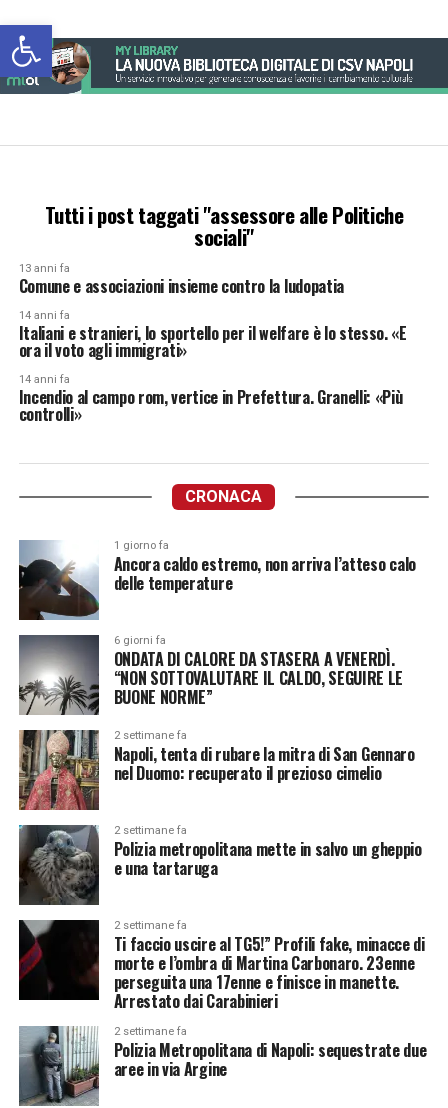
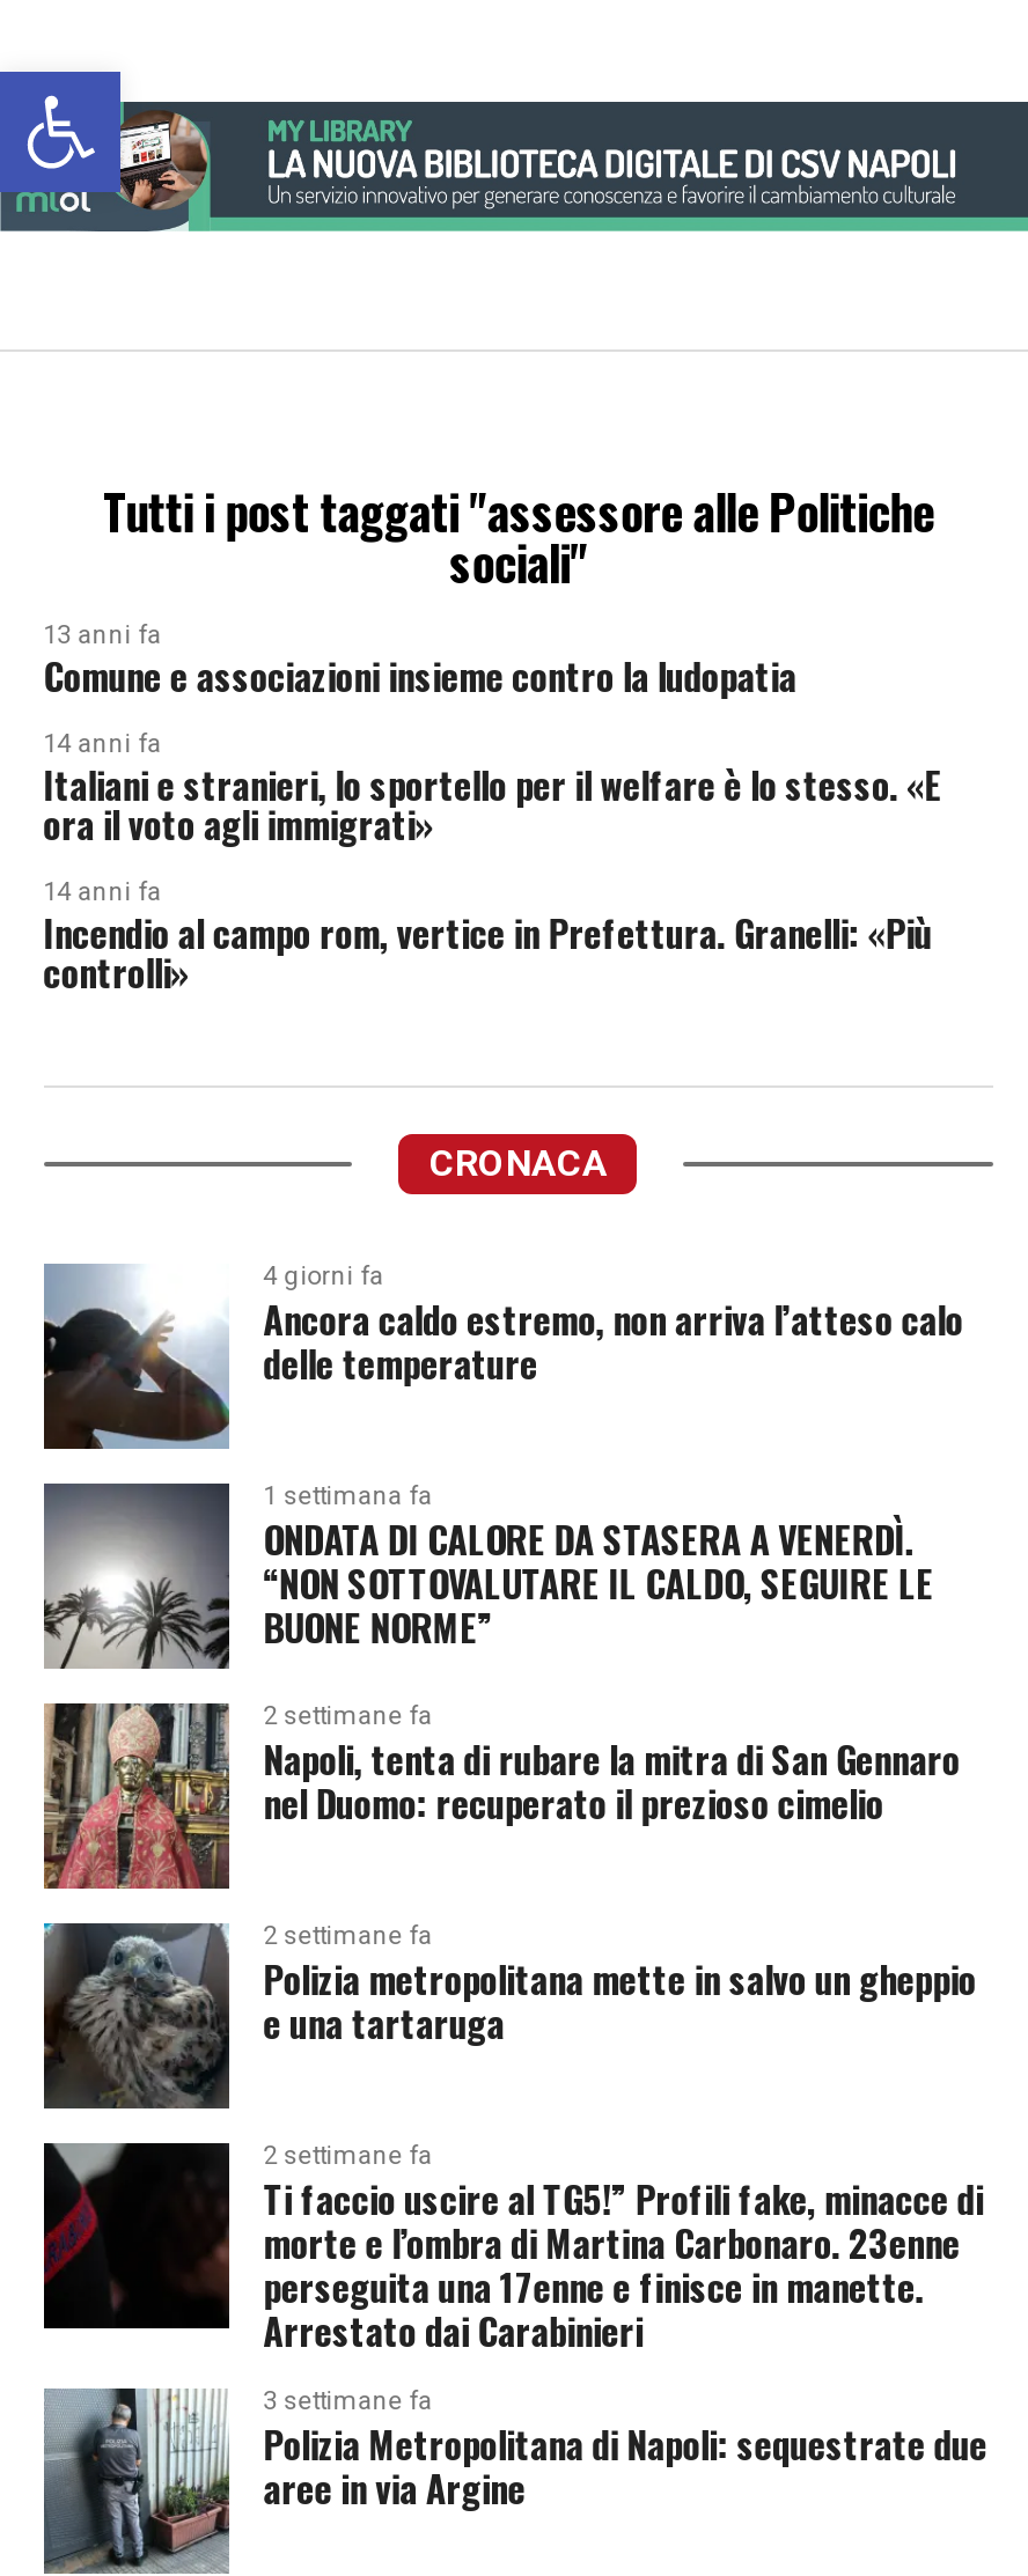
- 1 giorno fa
+ 4 giorni fa

- 6 giorni fa
+ 1 settimana fa

- 2 settimane fa
+ 3 settimane fa
